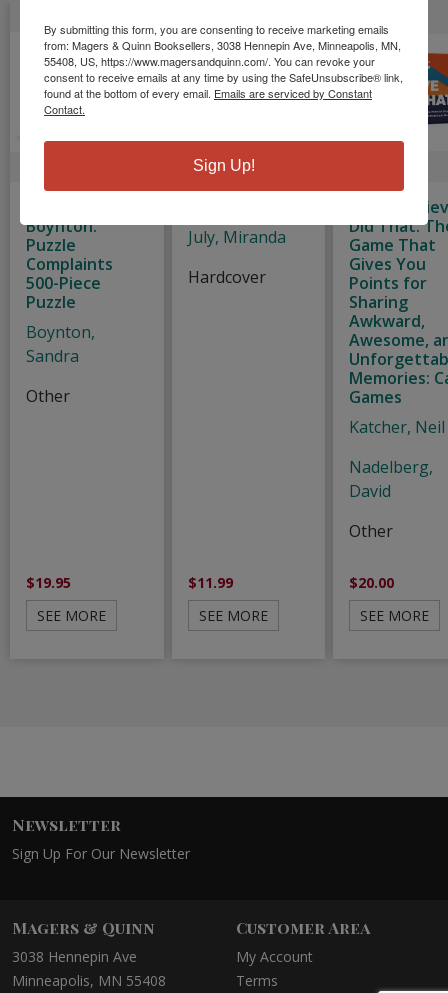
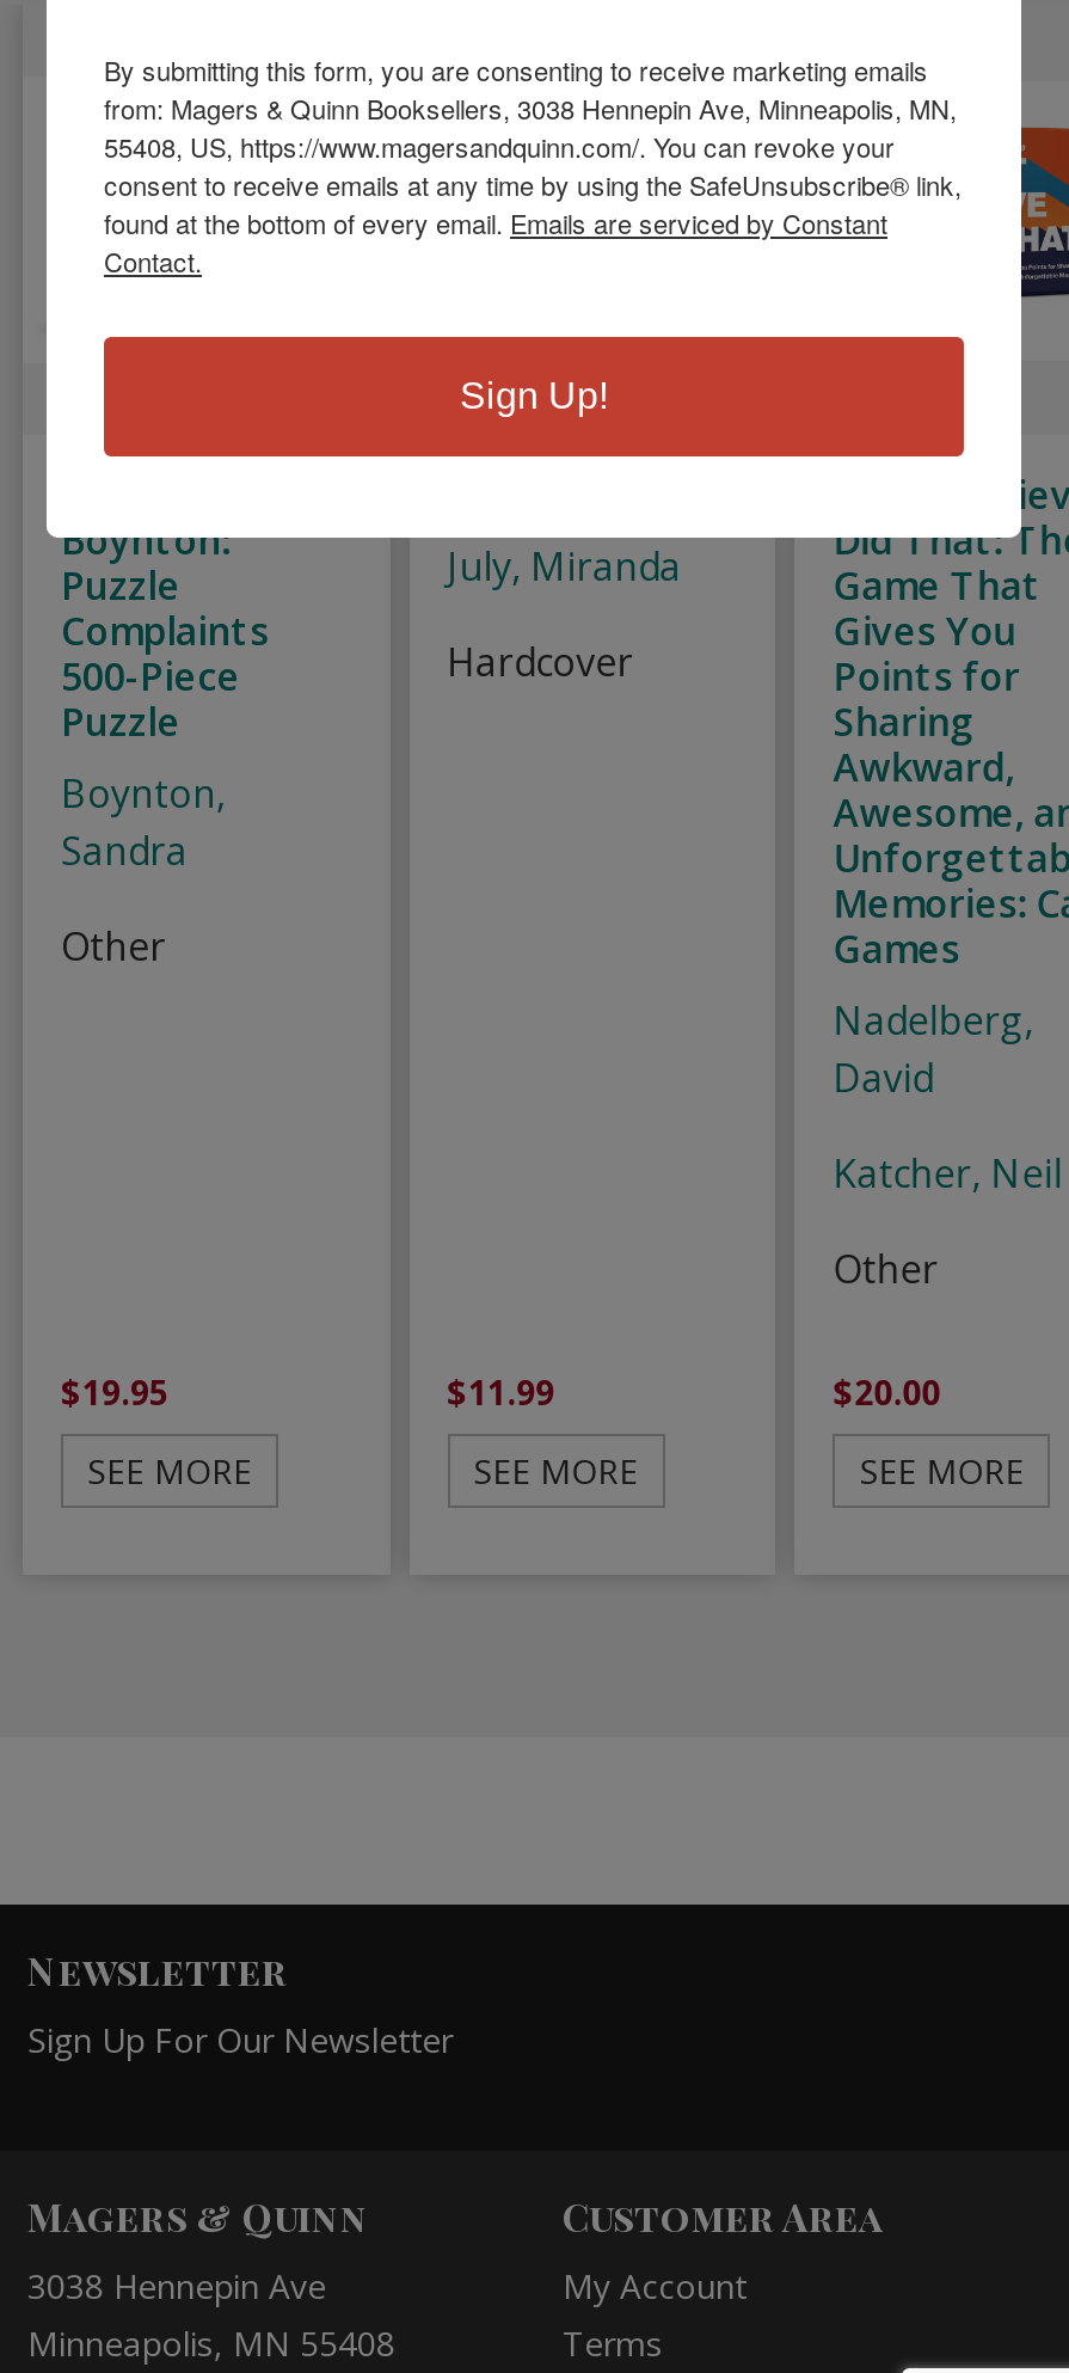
moved down: Katcher, Neil

moved up: Nadelberg, | David
